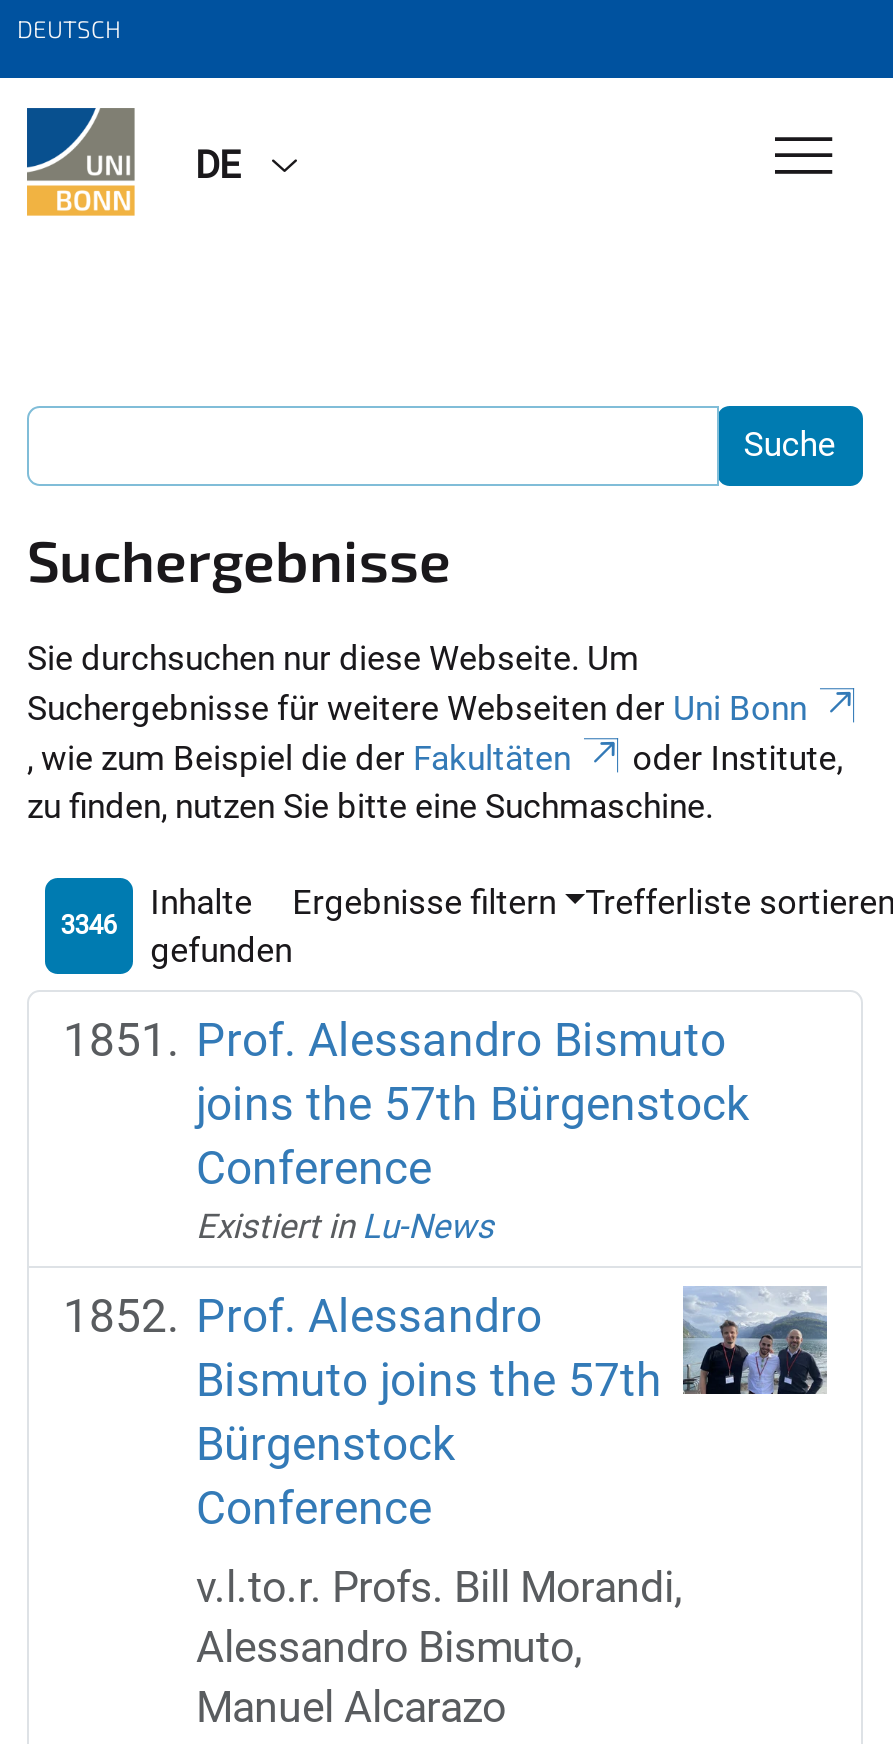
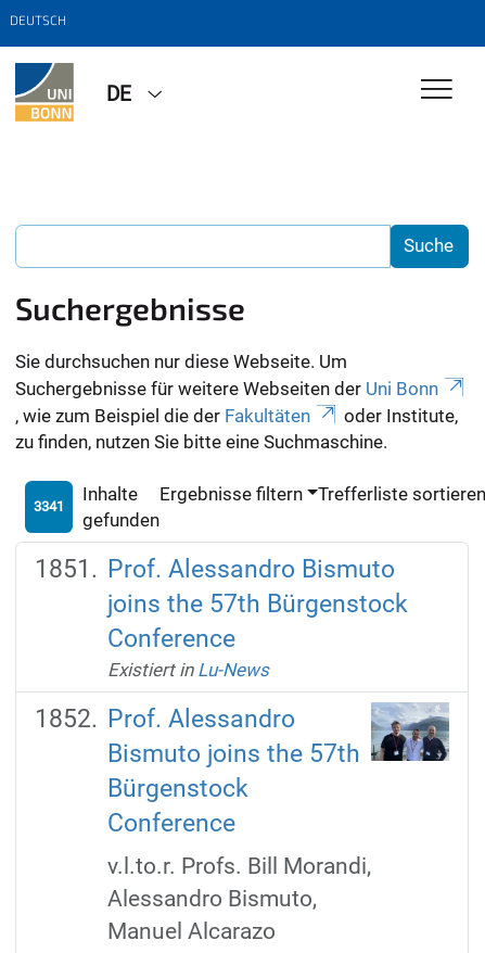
- 3346
+ 3341
